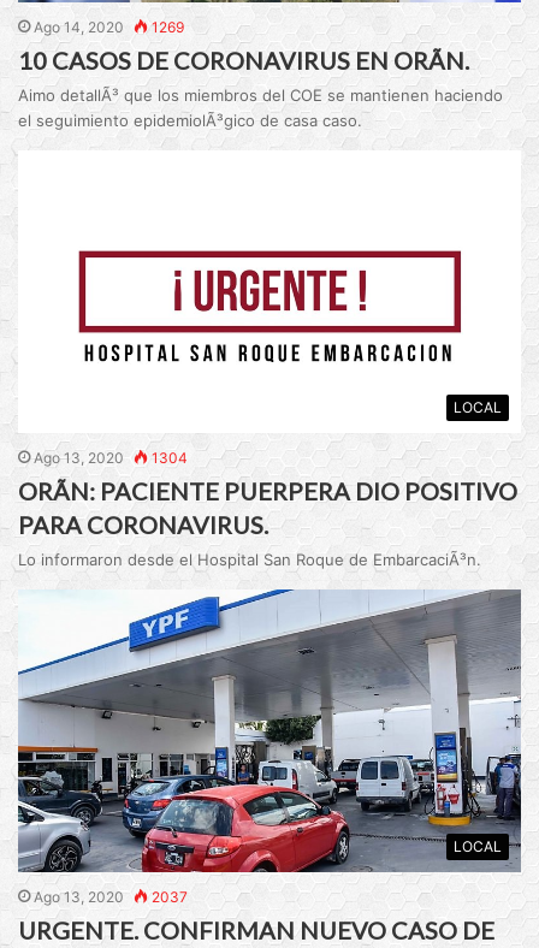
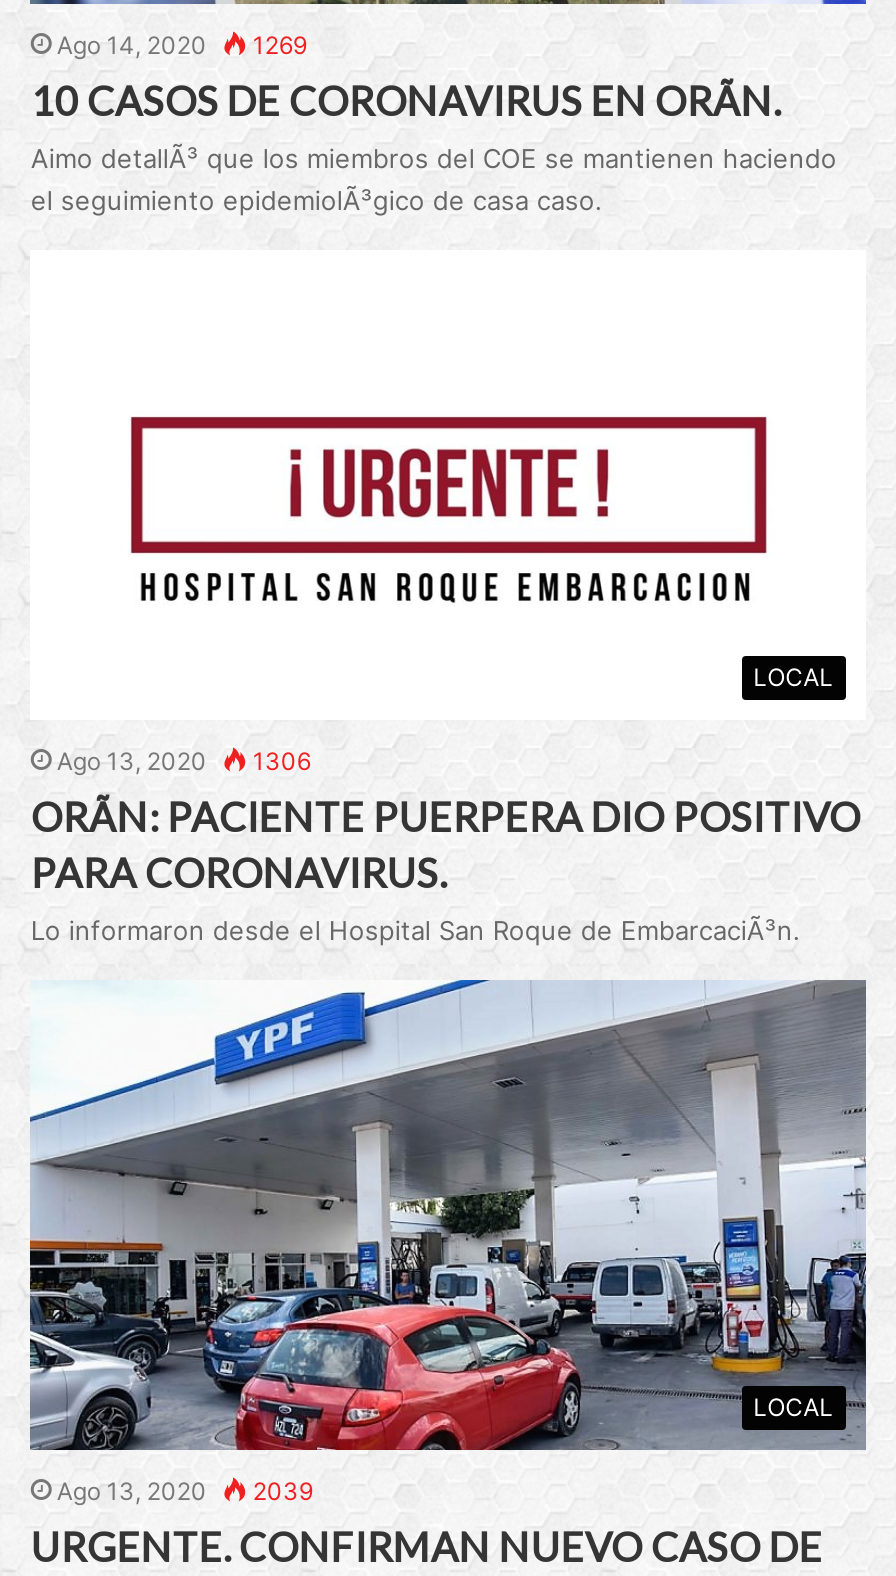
- Ago 13, 2020 1304
+ Ago 13, 2020 1306

- Ago 13, 2020 2037
+ Ago 13, 2020 2039
